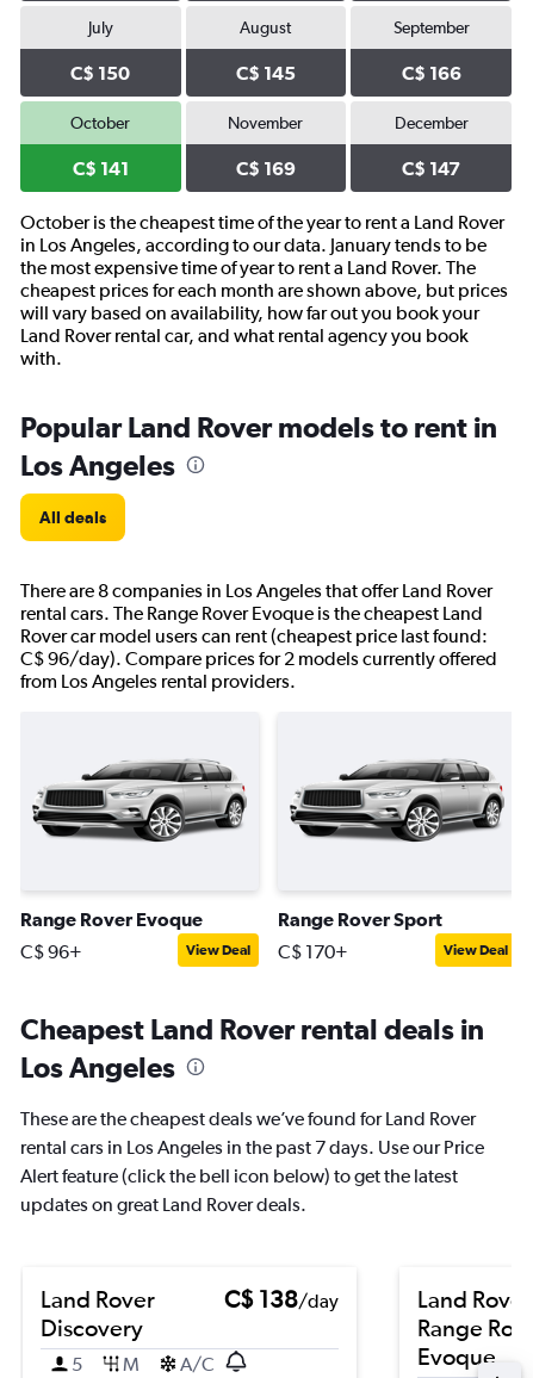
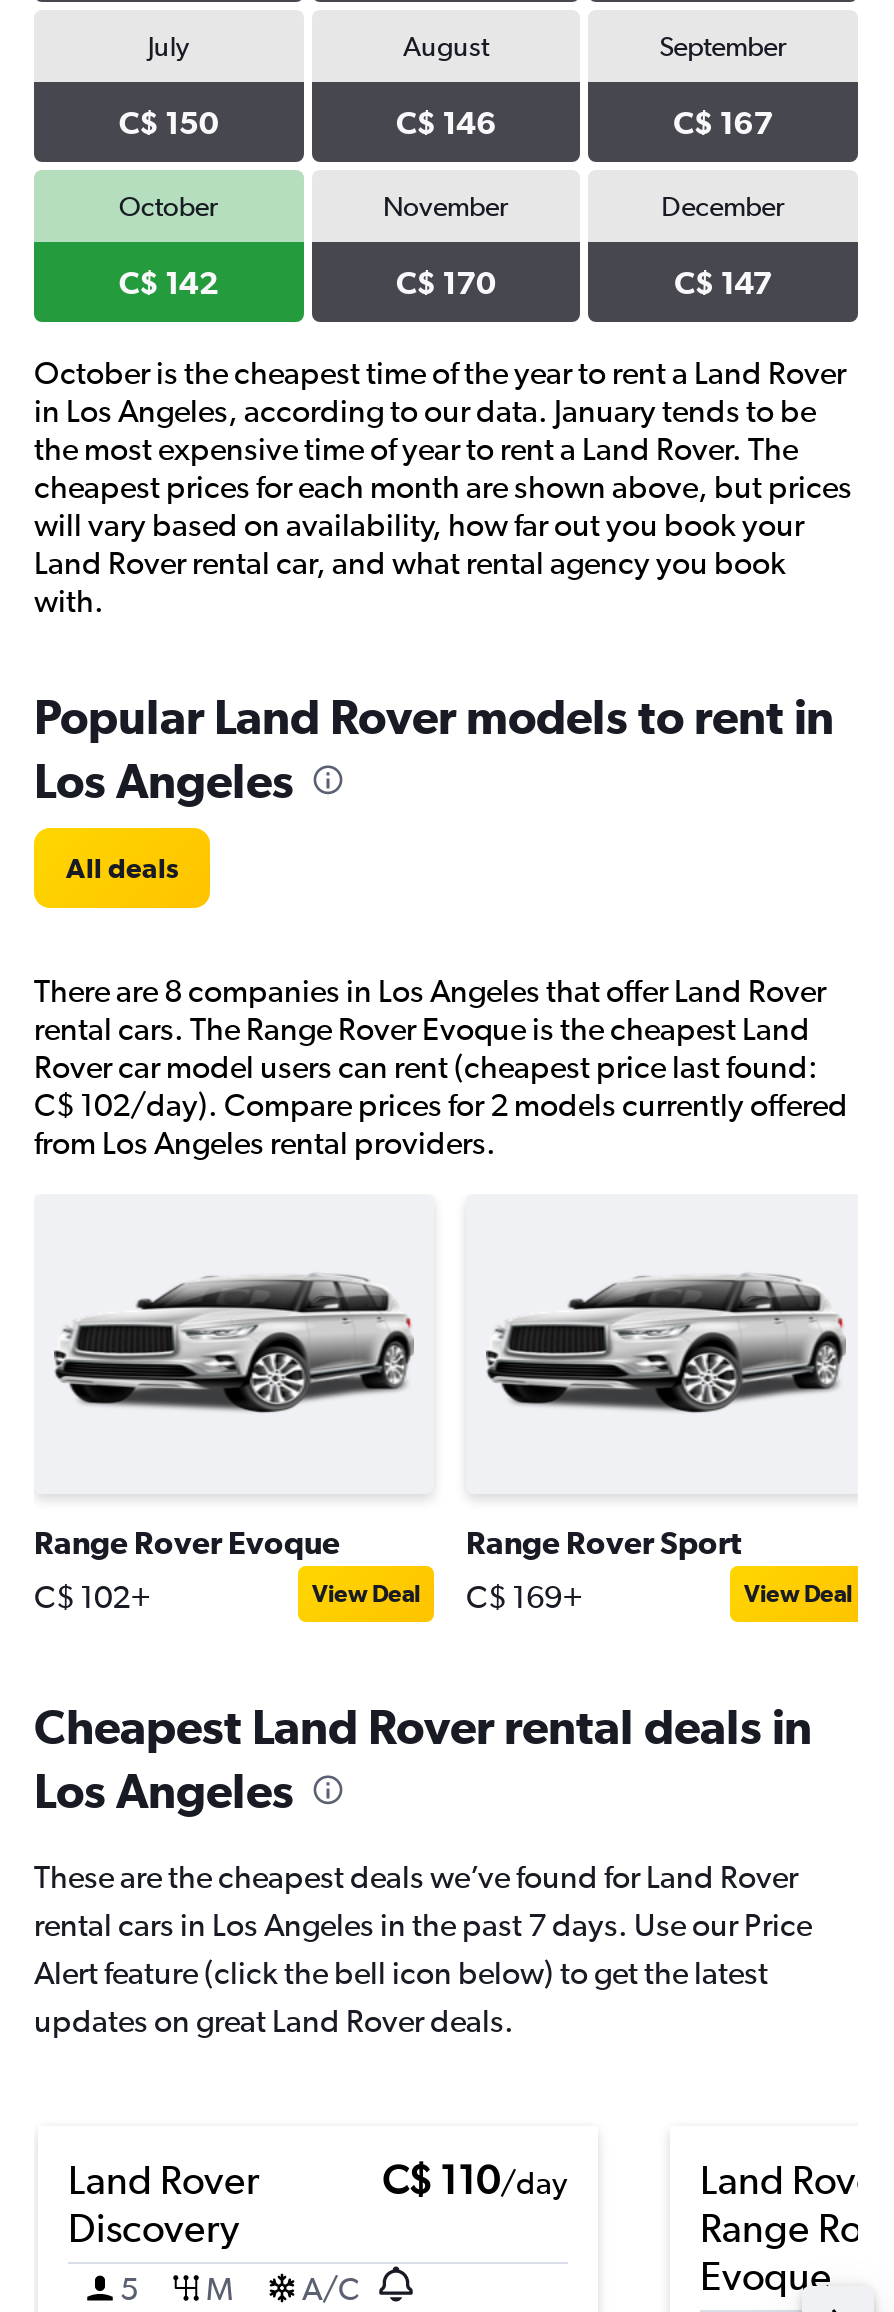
- C$ 145
+ C$ 146

- C$ 166
+ C$ 167

- C$ 141
+ C$ 142

- C$ 169
+ C$ 170

- C$ 96/day). Compare prices for 2 models currently offered
+ C$ 102/day). Compare prices for 2 models currently offered

- C$ 96+
+ C$ 102+

- View Deal C$ 170+
+ View Deal C$ 169+

- C$ 138/day
+ C$ 110/day
